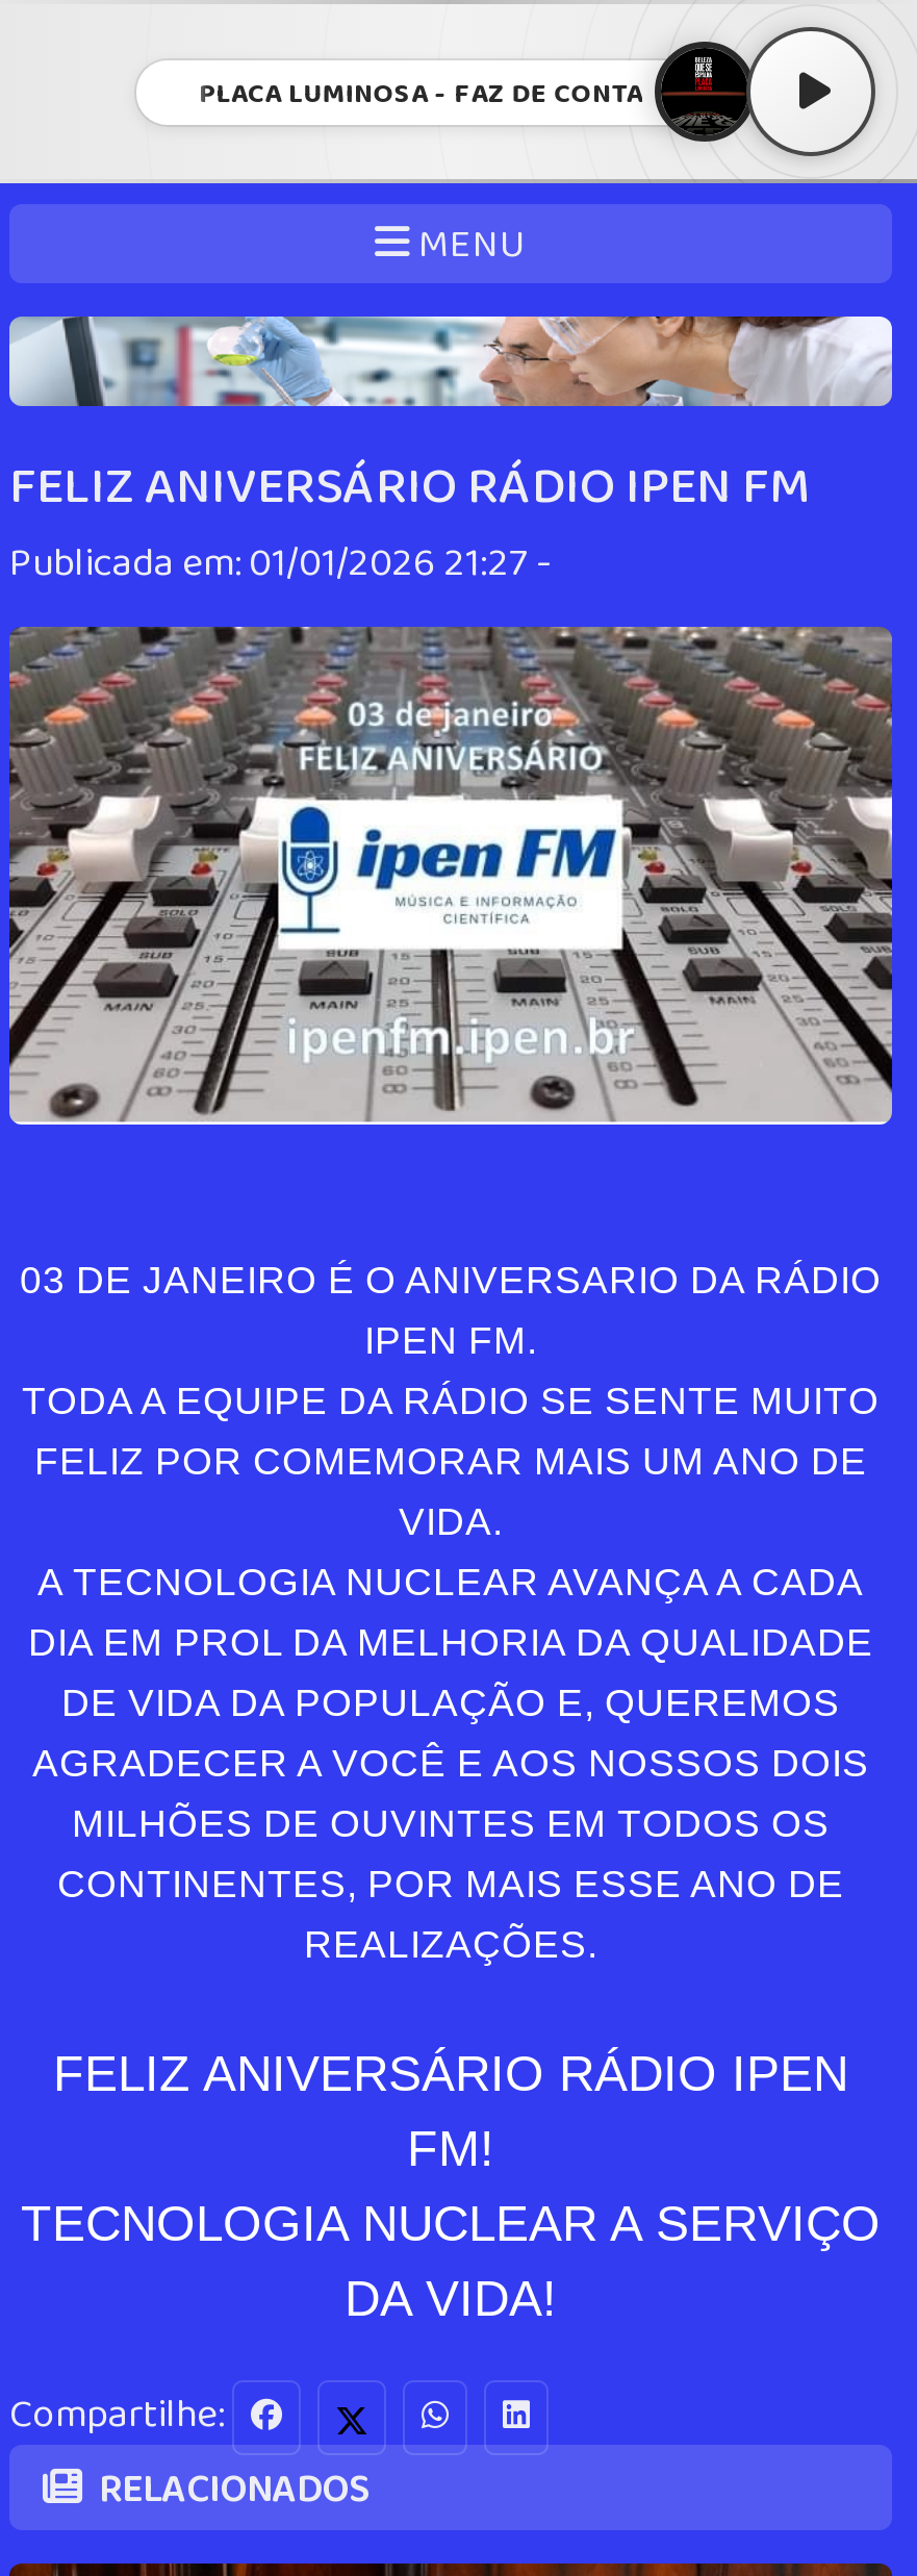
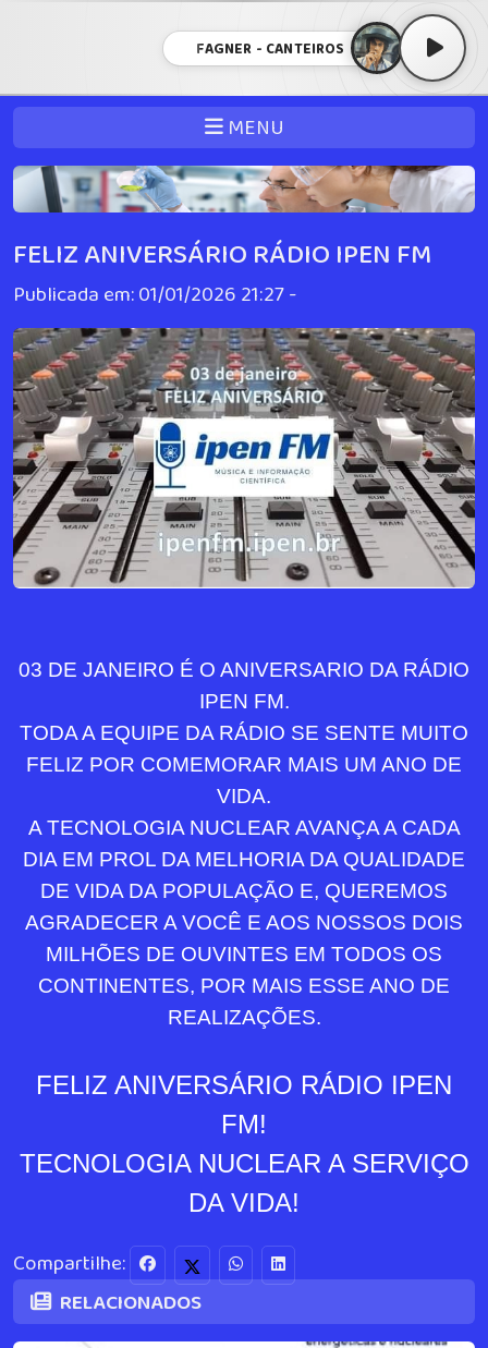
- [image]
- PLACA LUMINOSA - FAZ DE CONTA
+ [image]
+ FAGNER - CANTEIROS
